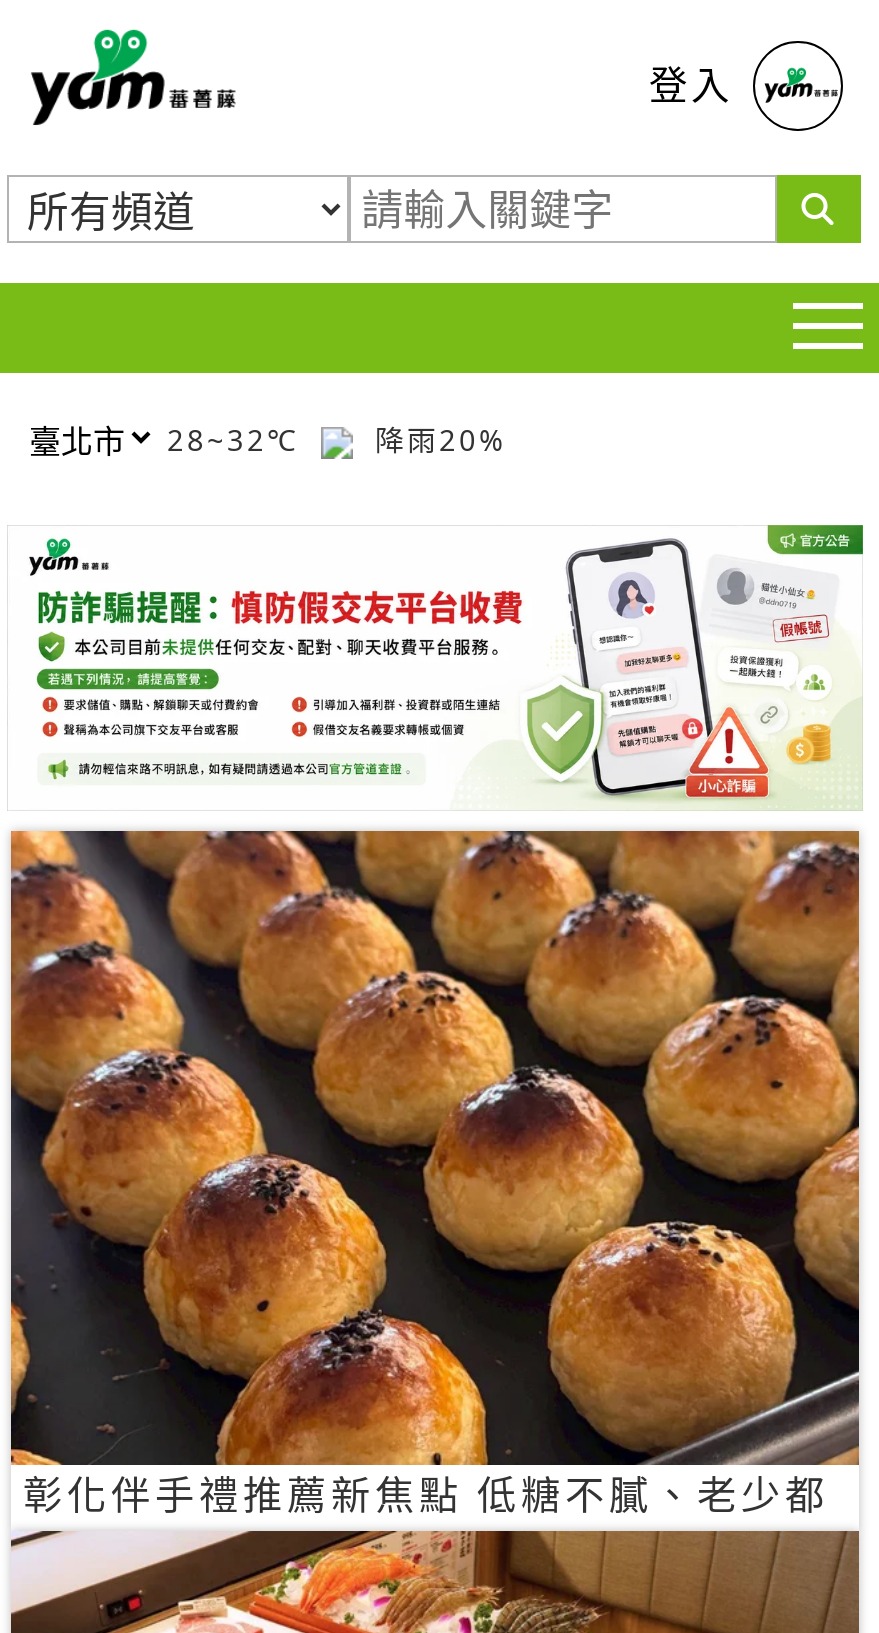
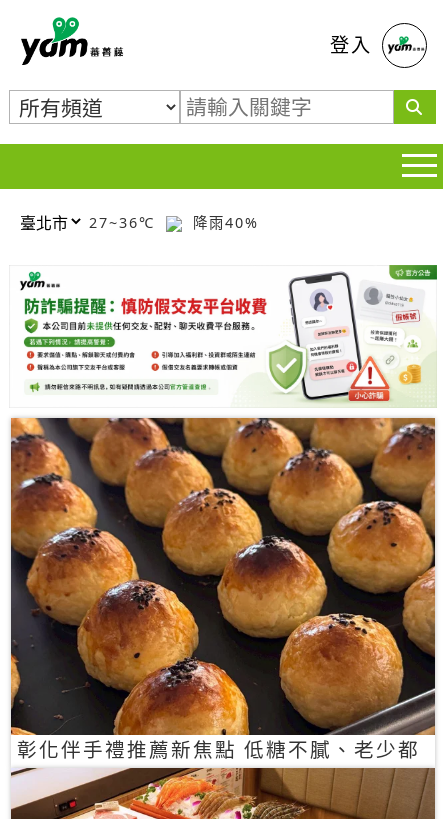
- 28~32℃
+ 27~36℃

- 降雨20%
+ 降雨40%
